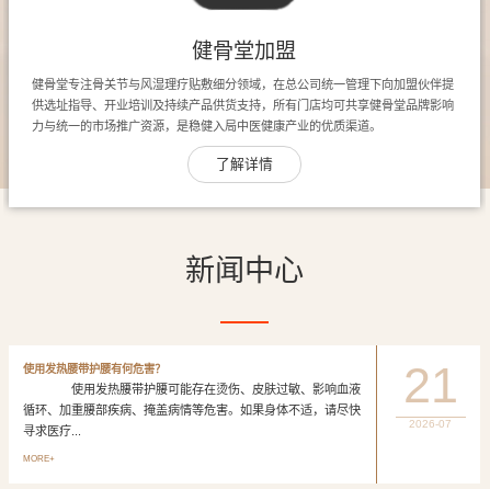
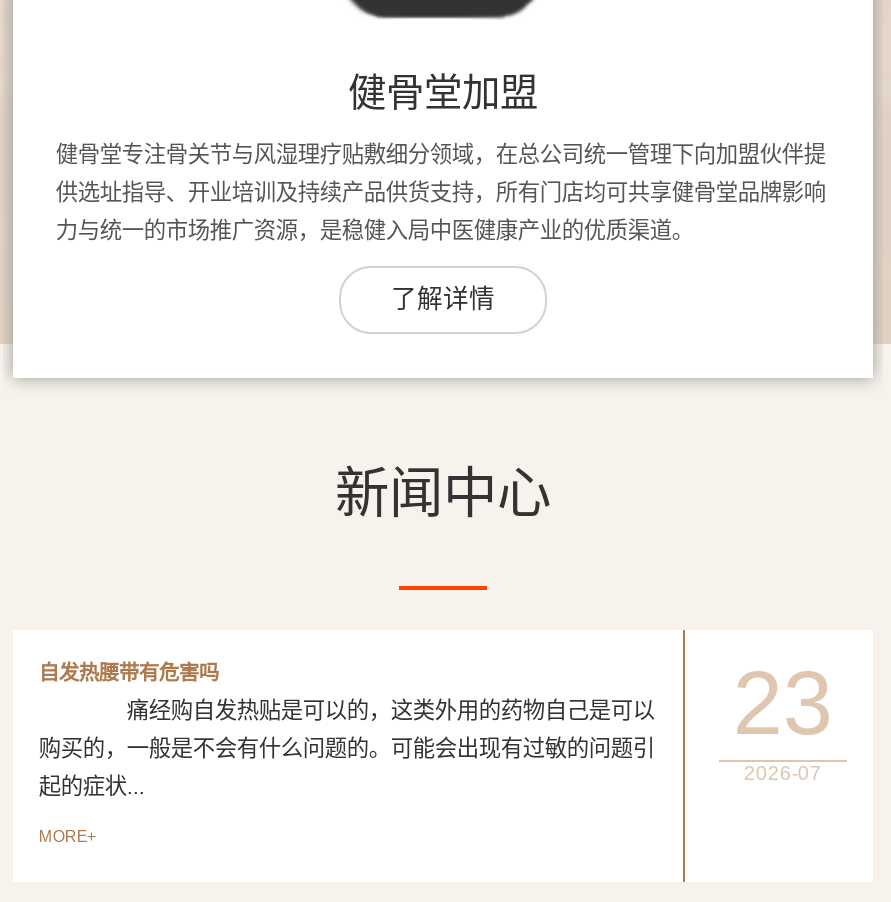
- 使用发热腰带护腰有何危害？
+ 自发热腰带有危害吗

- 21
+ 23

- 使用发热腰带护腰可能存在烫伤、皮肤过敏、影响血液
+ 痛经购自发热贴是可以的，这类外用的药物自己是可以

- 循环、加重腰部疾病、掩盖病情等危害。如果身体不适，请尽快
+ 购买的，一般是不会有什么问题的。可能会出现有过敏的问题引

- 寻求医疗...
+ 起的症状...
